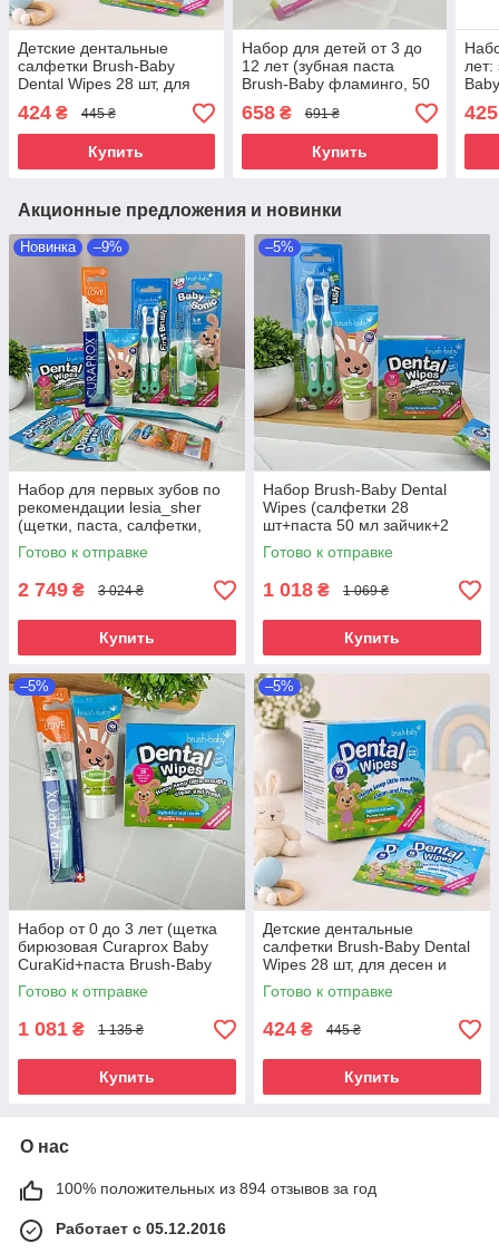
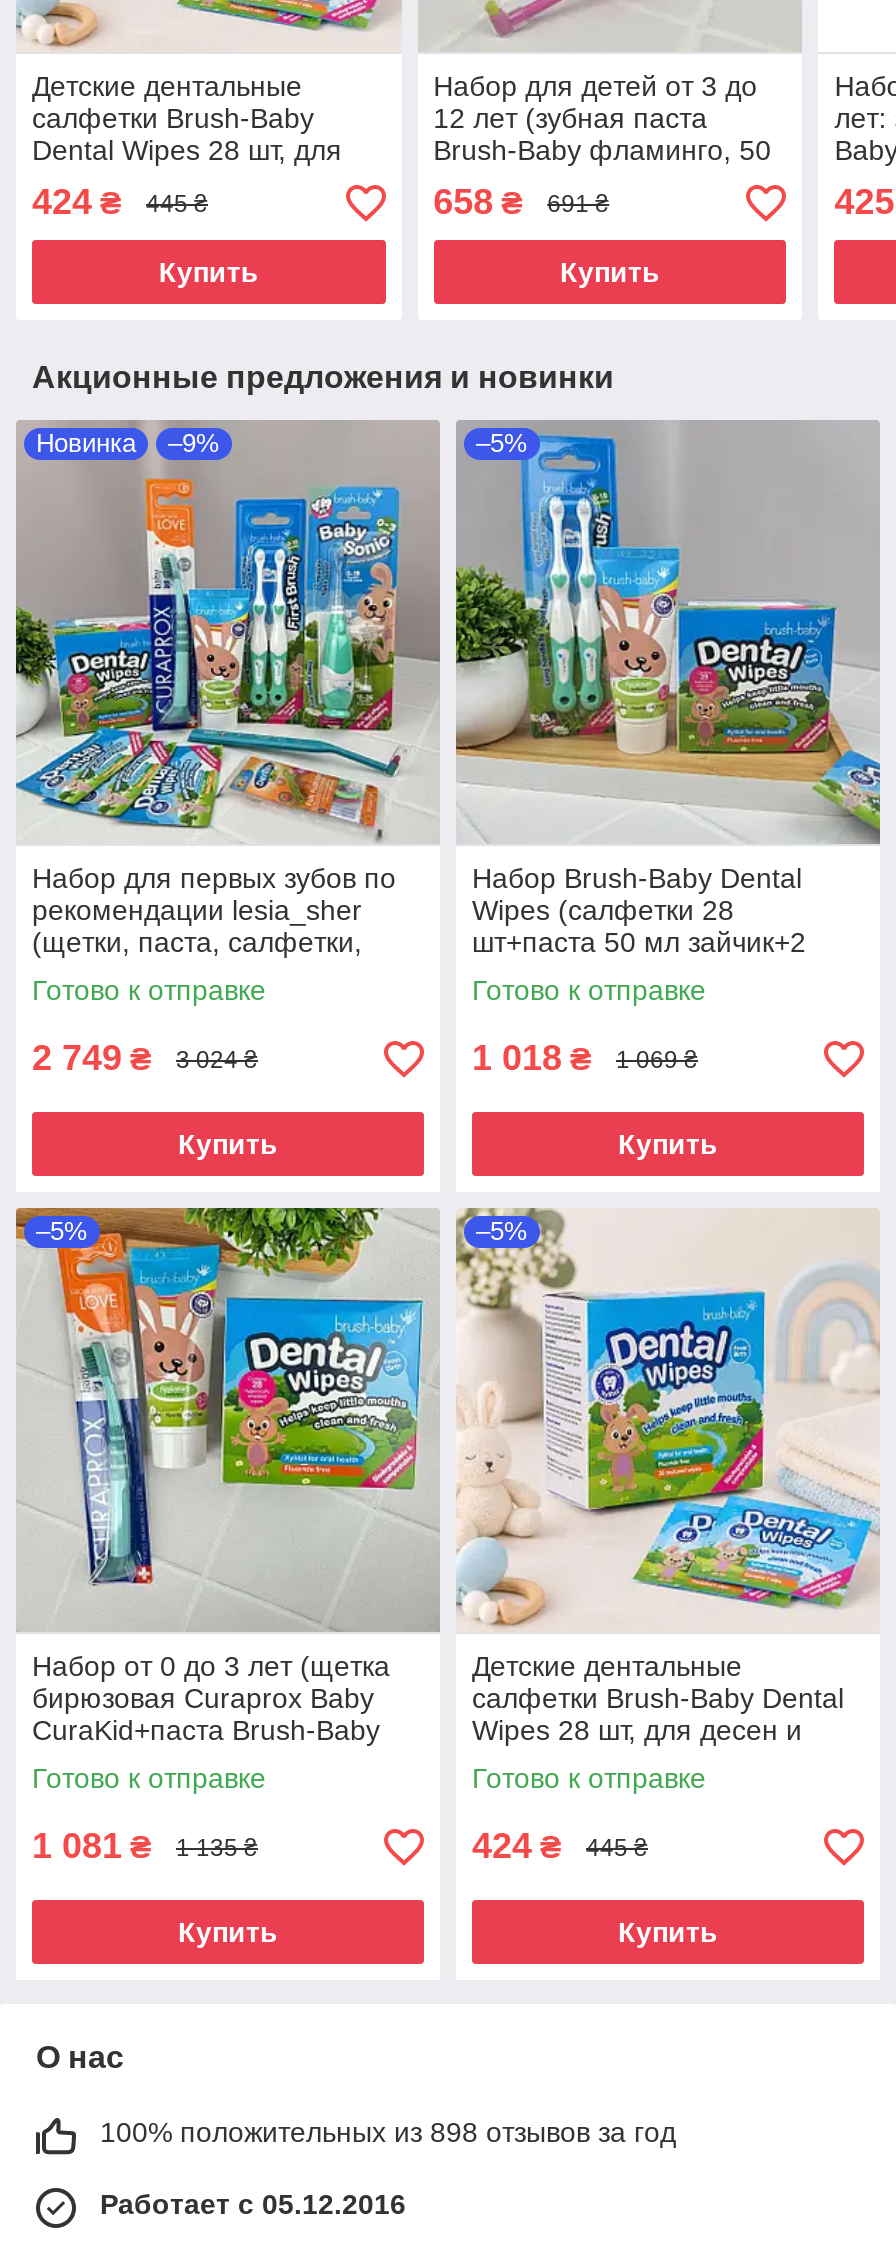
- 100% положительных из 894 отзывов за год
+ 100% положительных из 898 отзывов за год
